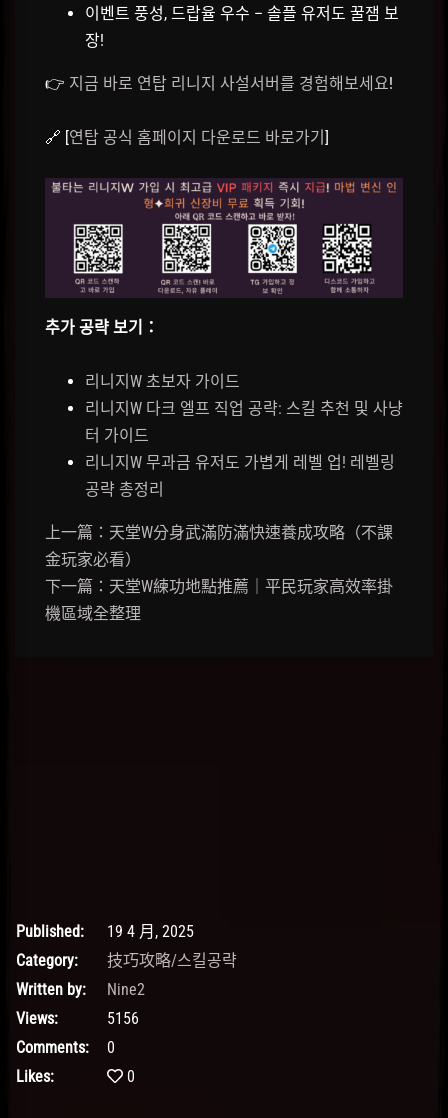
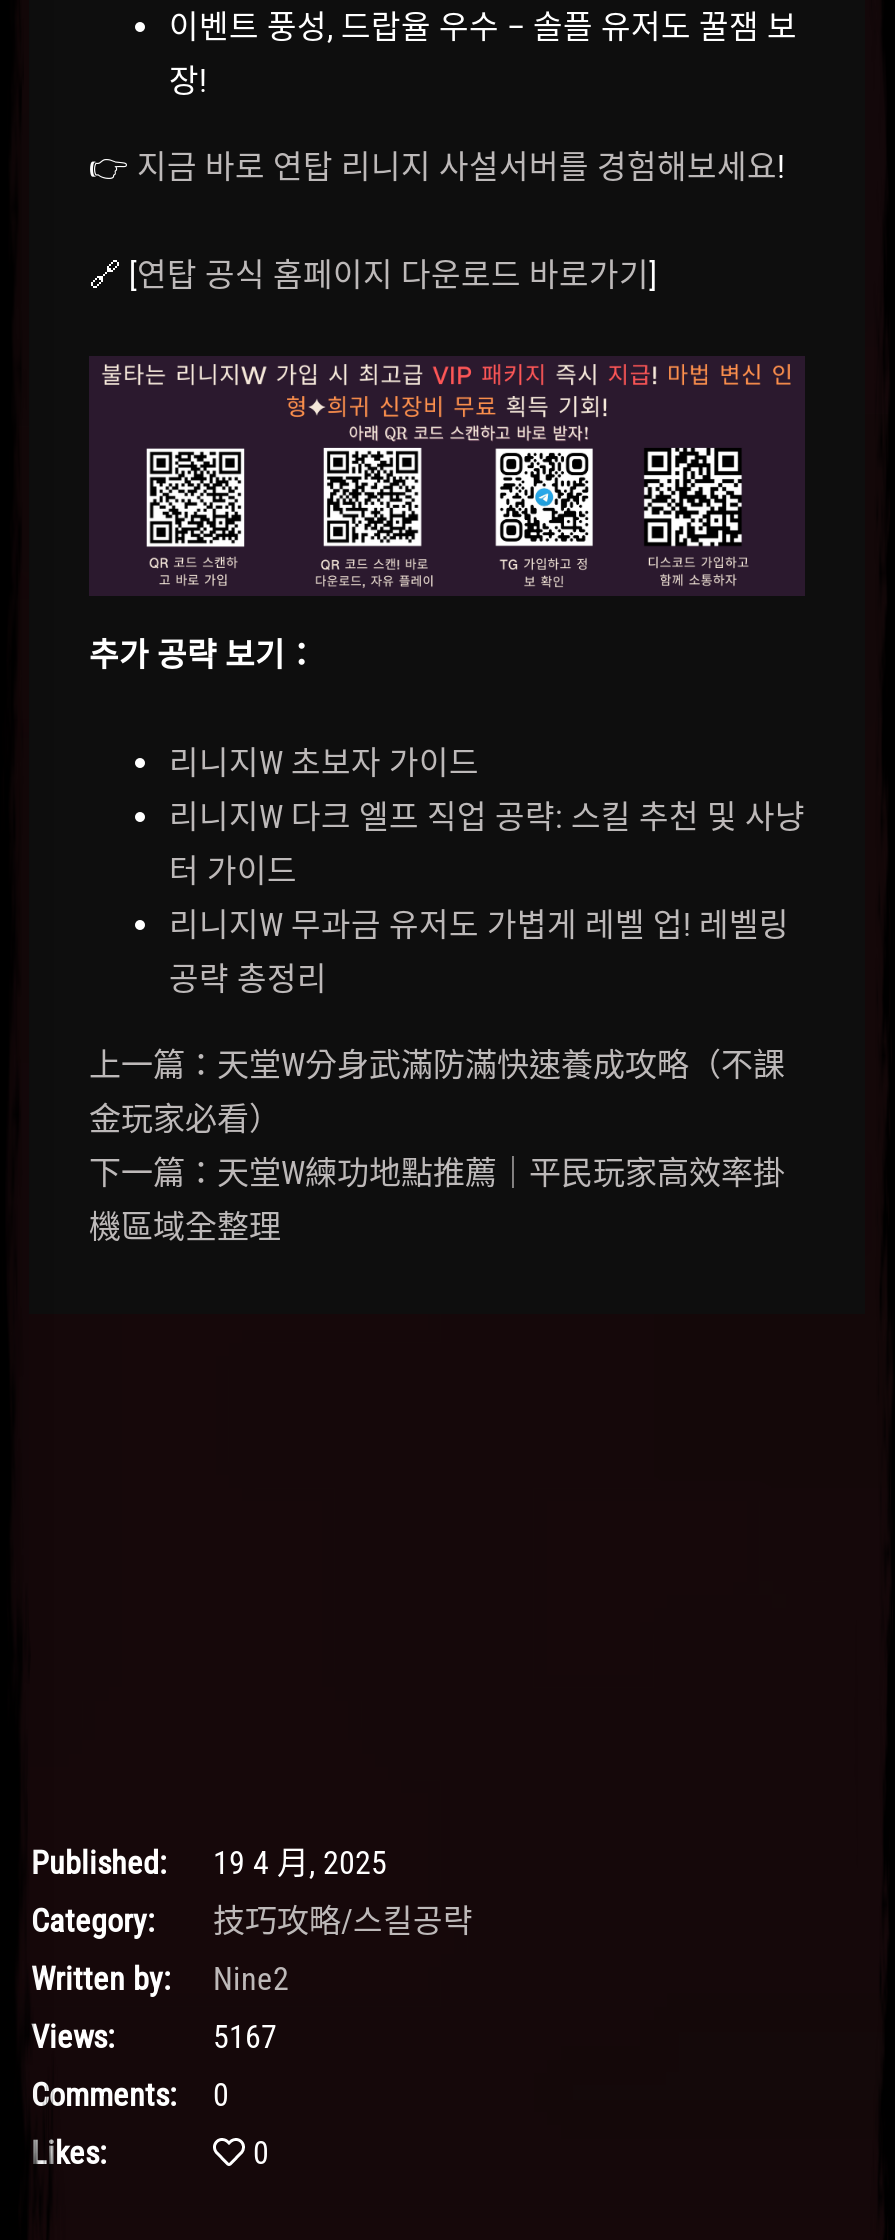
- 5156
+ 5167
